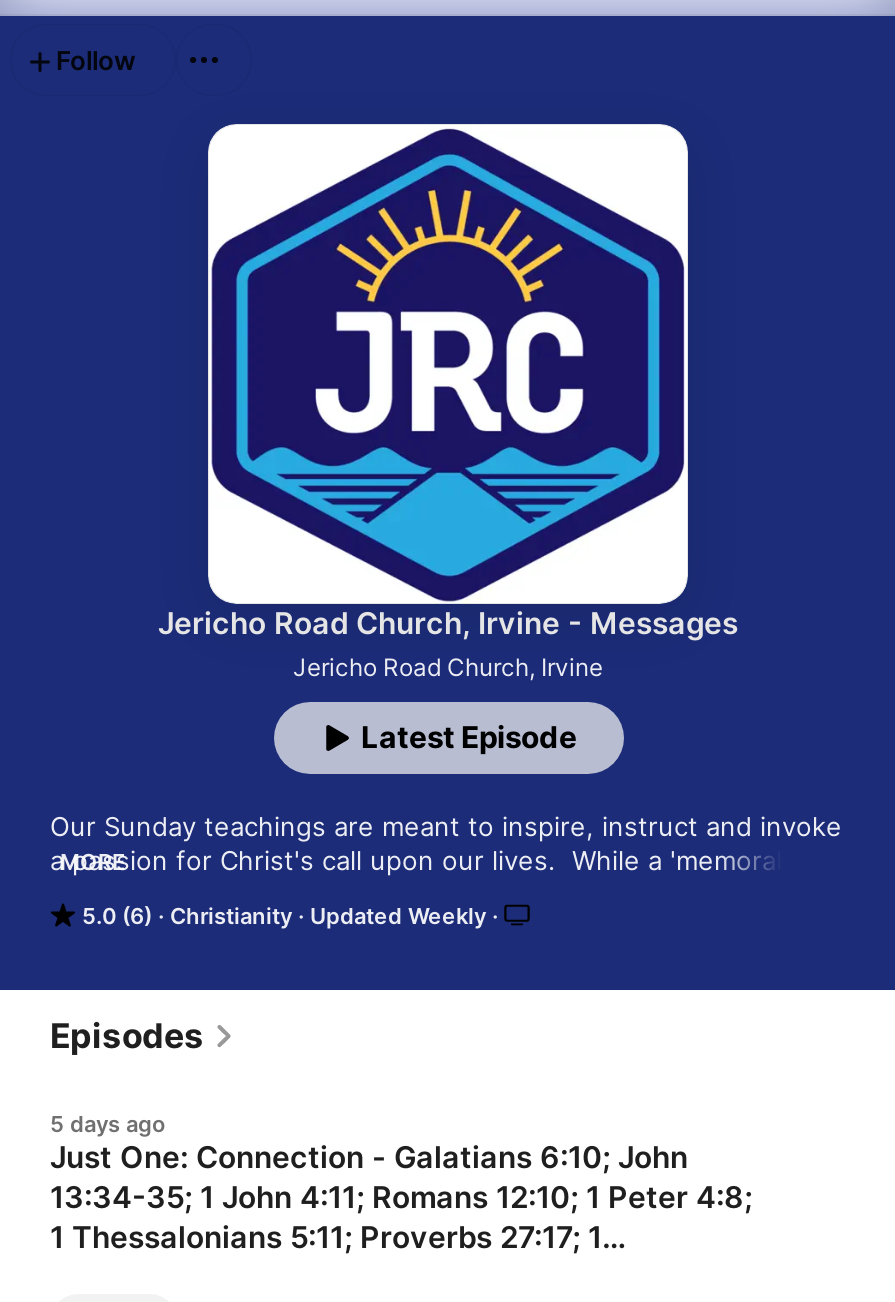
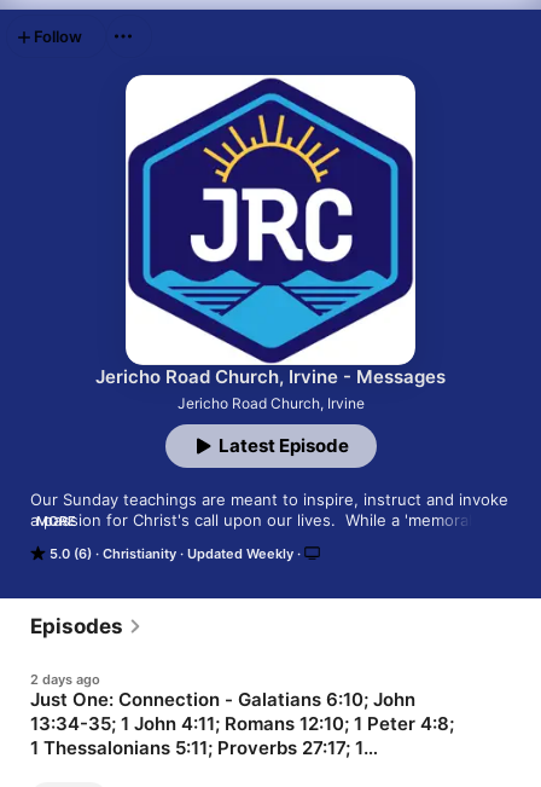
- 5 days ago
+ 2 days ago
